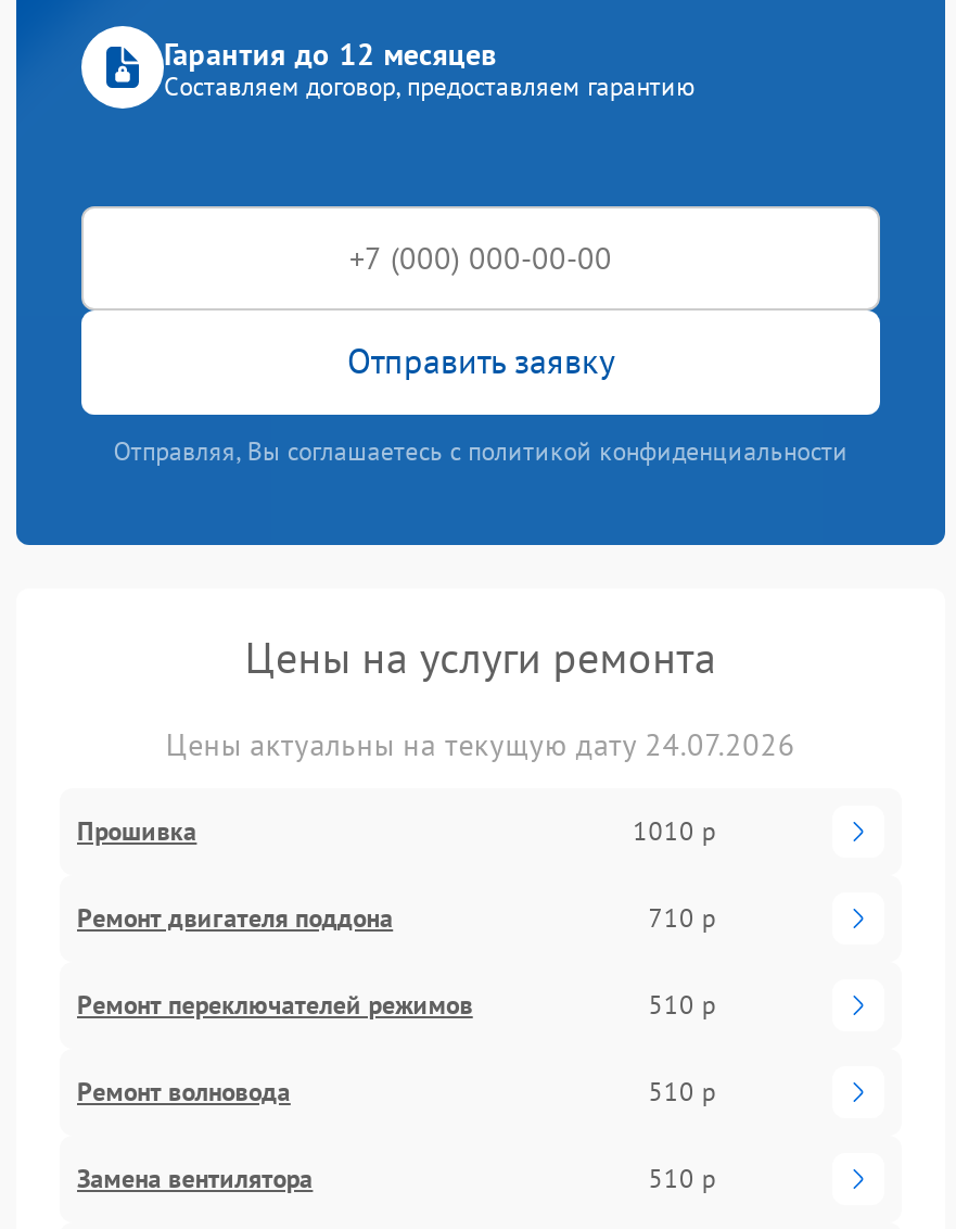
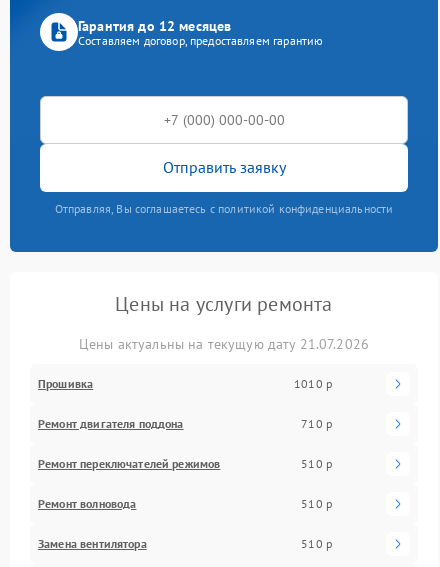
- Цены актуальны на текущую дату 24.07.2026
+ Цены актуальны на текущую дату 21.07.2026
